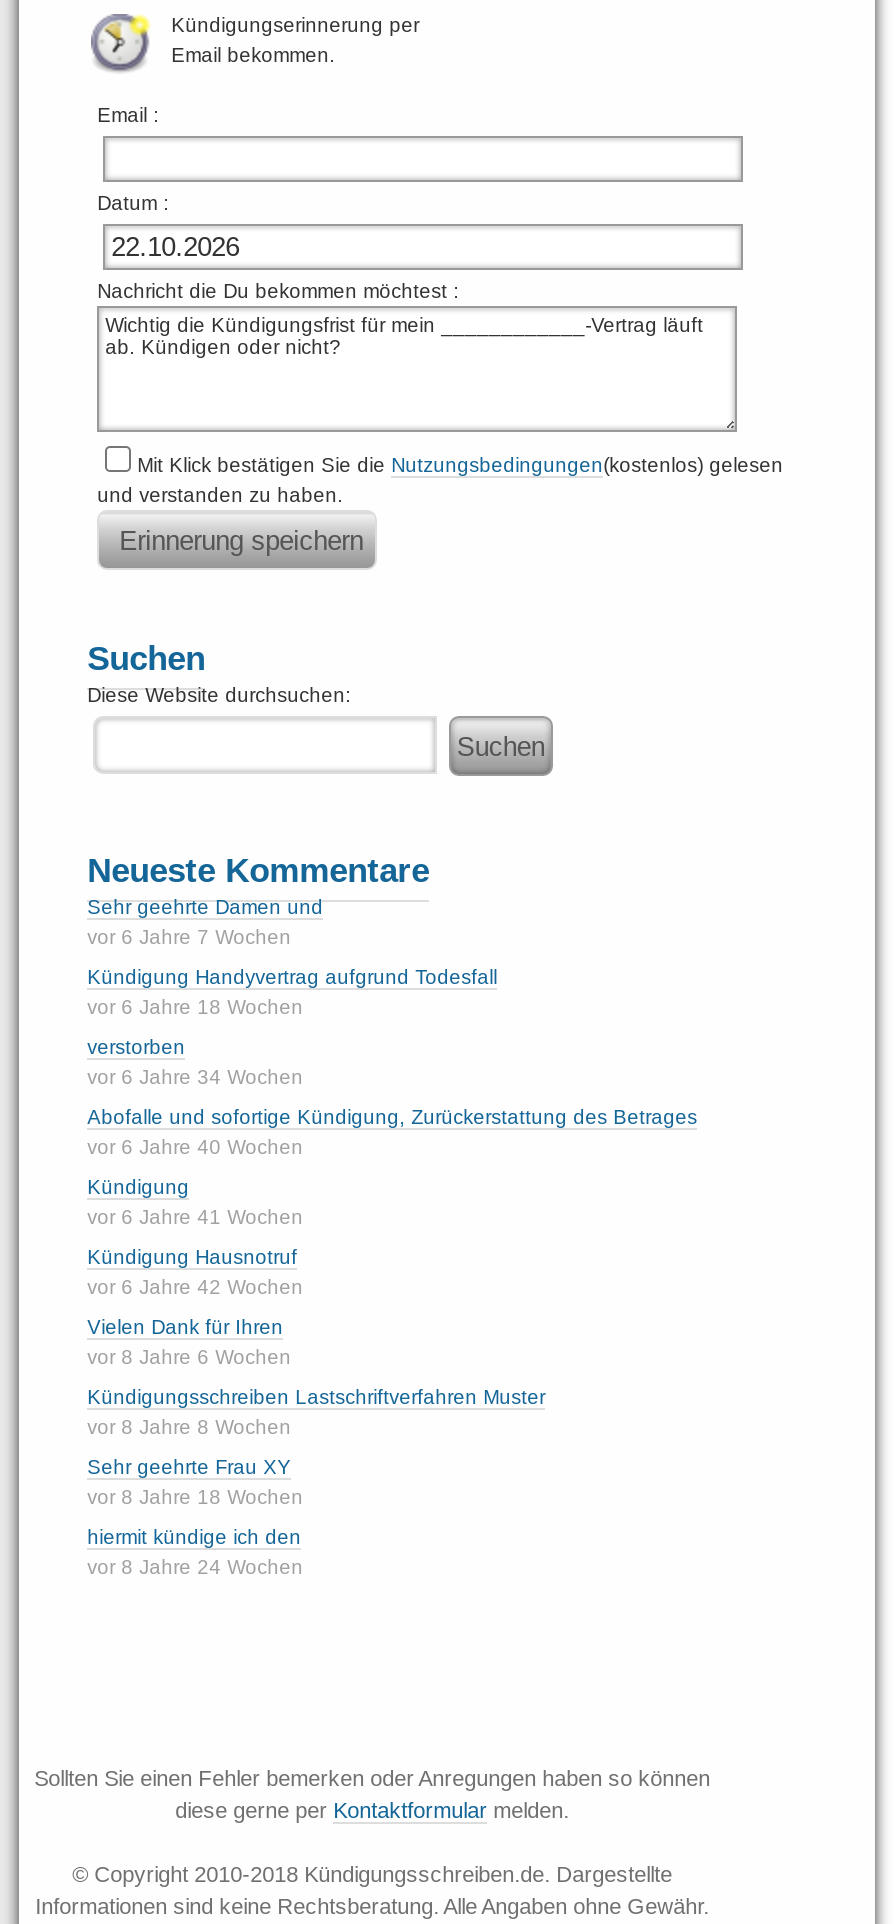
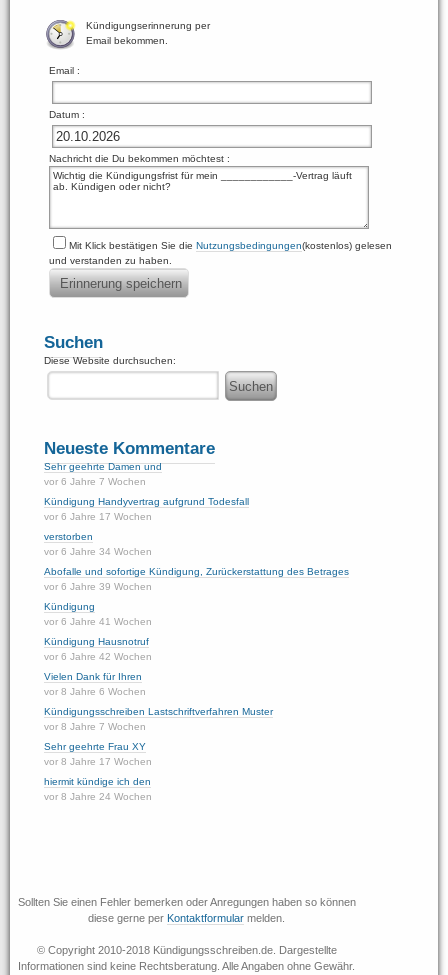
- vor 6 Jahre 18 Wochen
+ vor 6 Jahre 17 Wochen

- vor 6 Jahre 40 Wochen
+ vor 6 Jahre 39 Wochen

- vor 8 Jahre 8 Wochen
+ vor 8 Jahre 7 Wochen

- vor 8 Jahre 18 Wochen
+ vor 8 Jahre 17 Wochen
